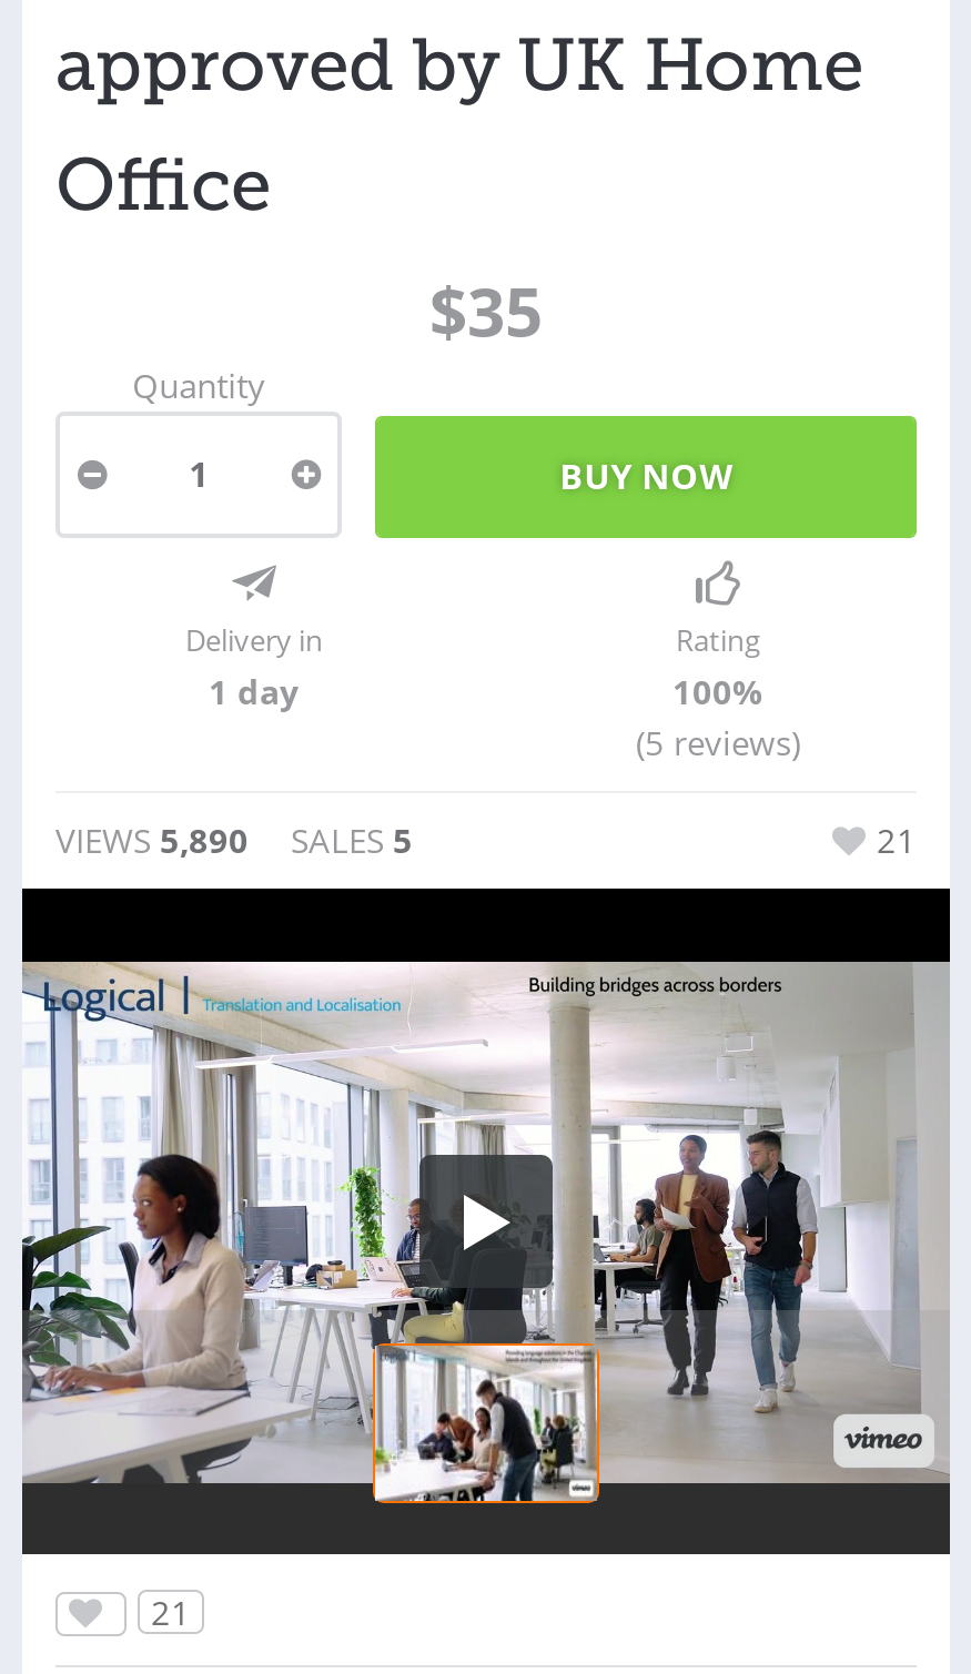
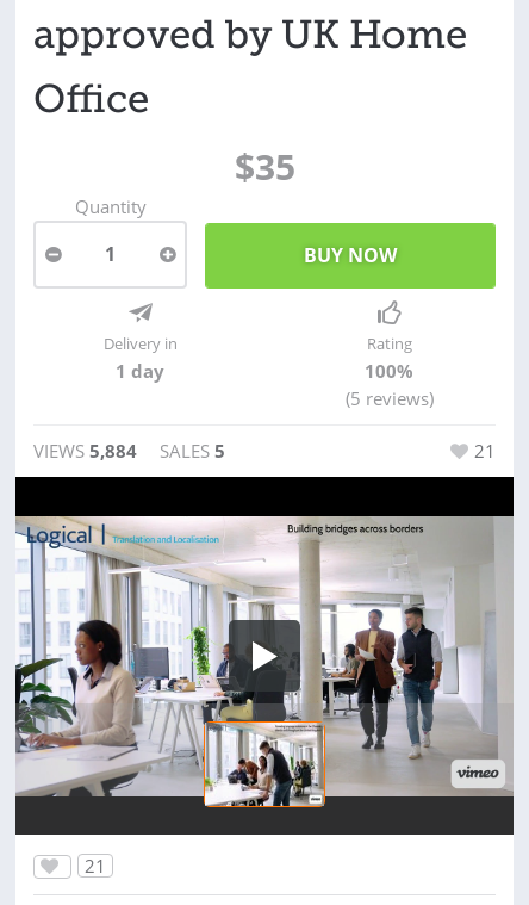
- VIEWS 5,890 SALES 5
+ VIEWS 5,884 SALES 5
